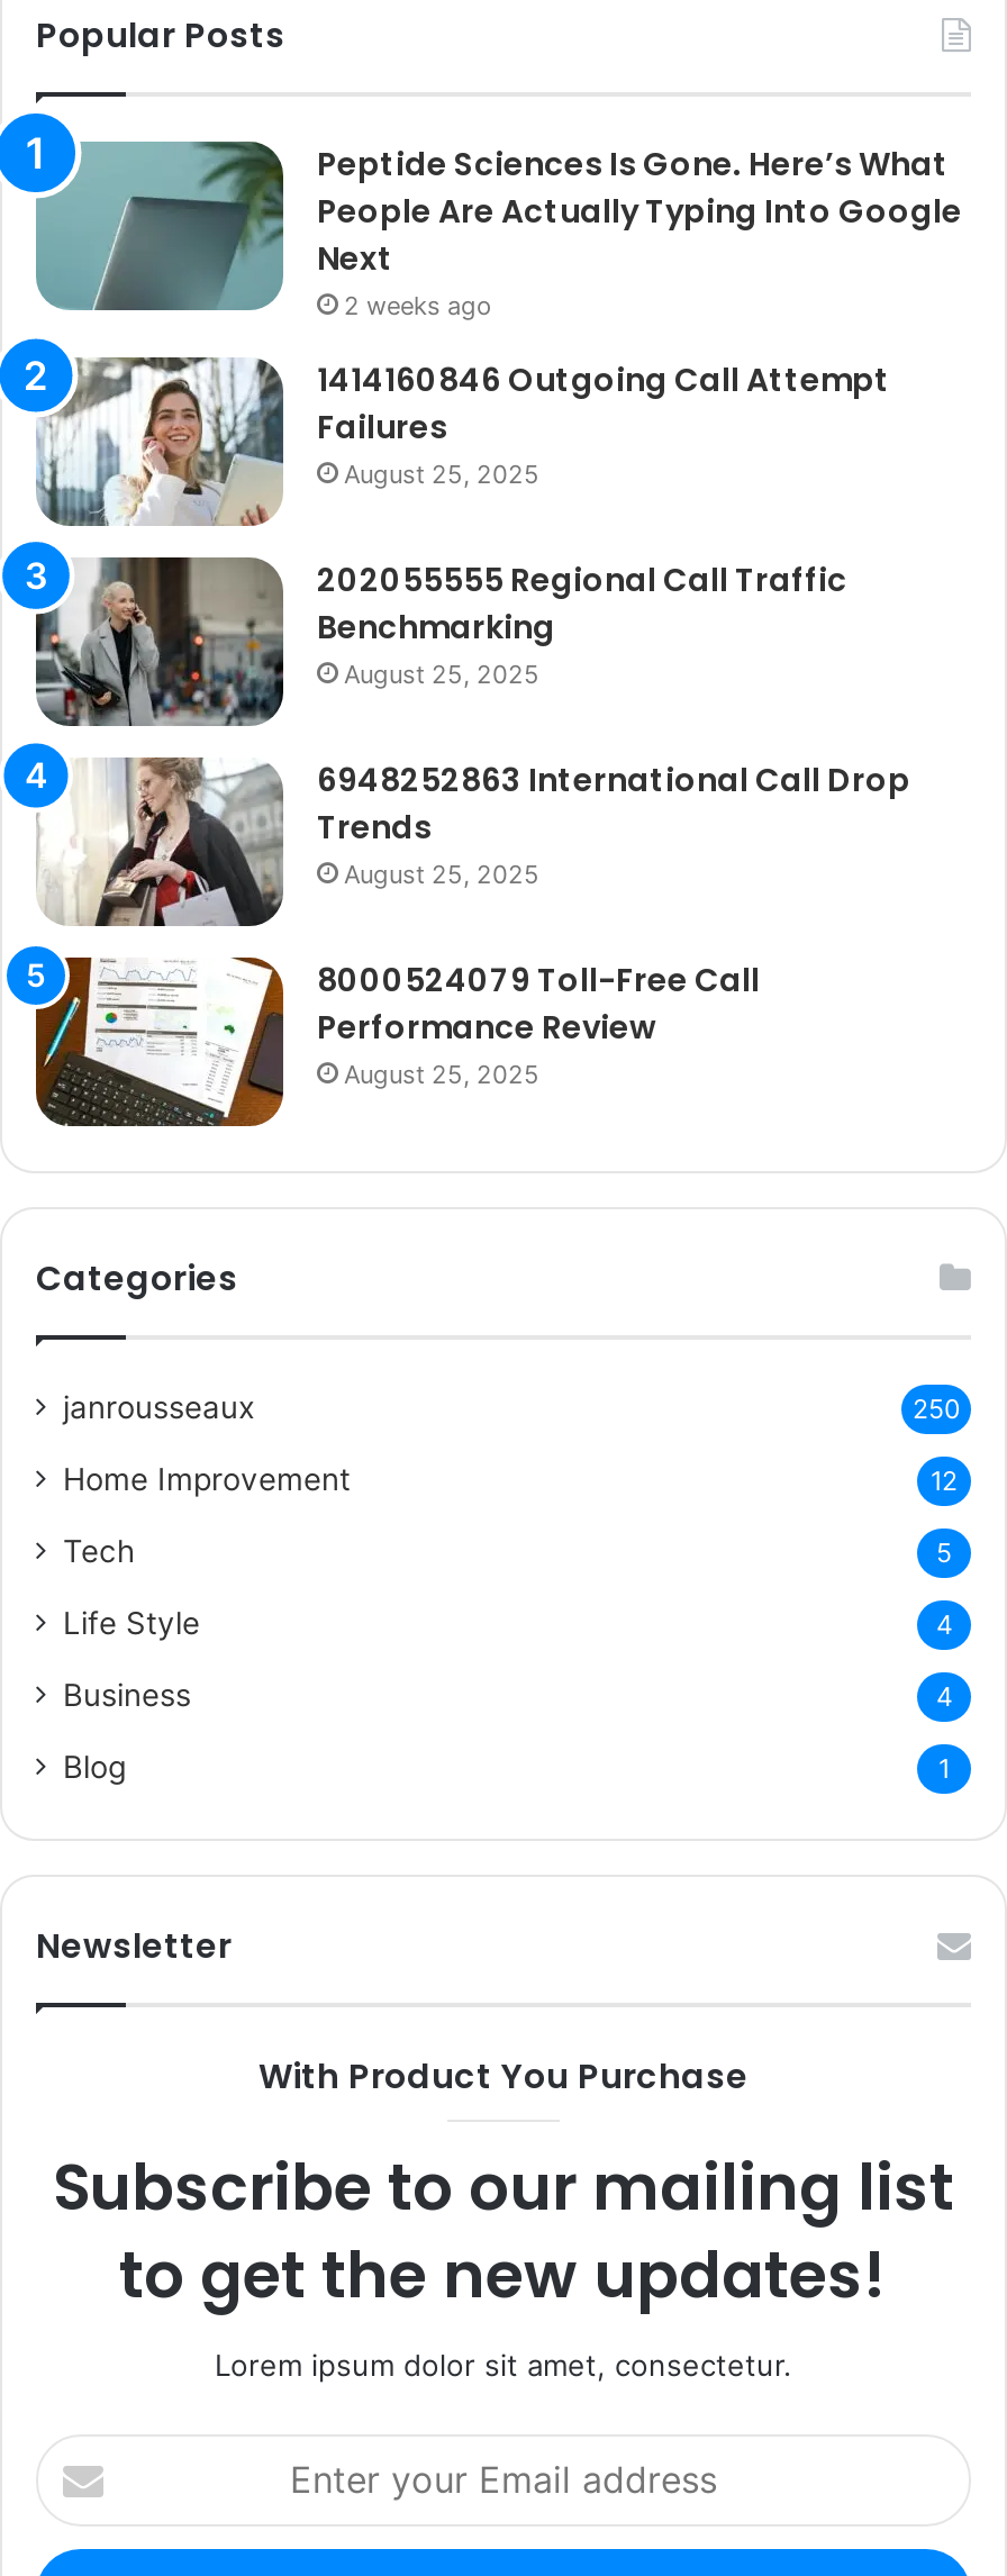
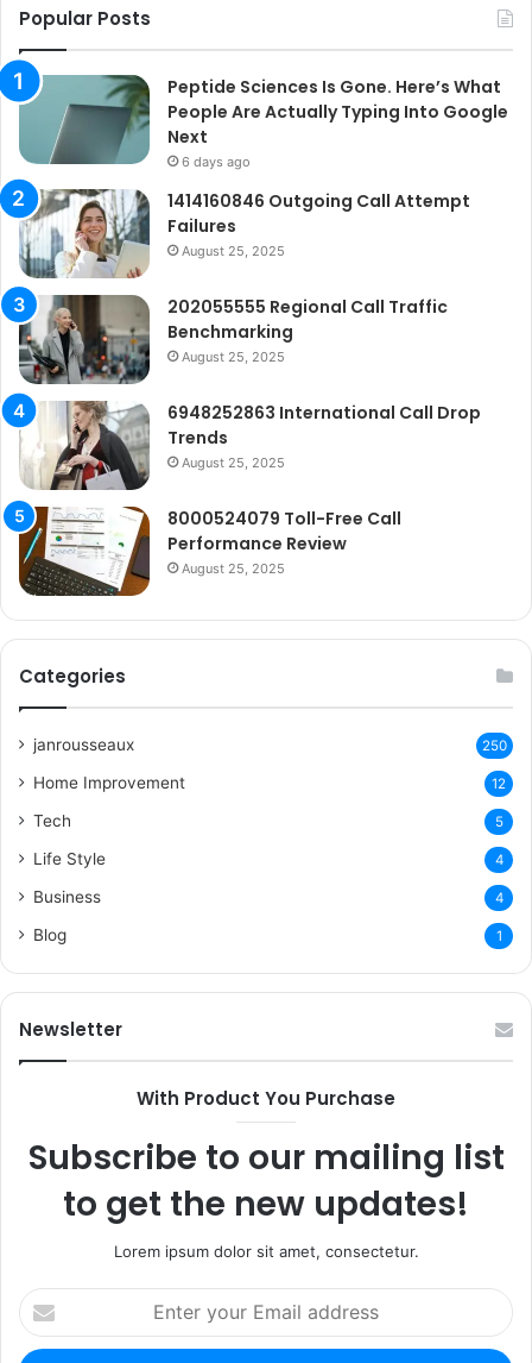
- 2 weeks ago
+ 6 days ago
